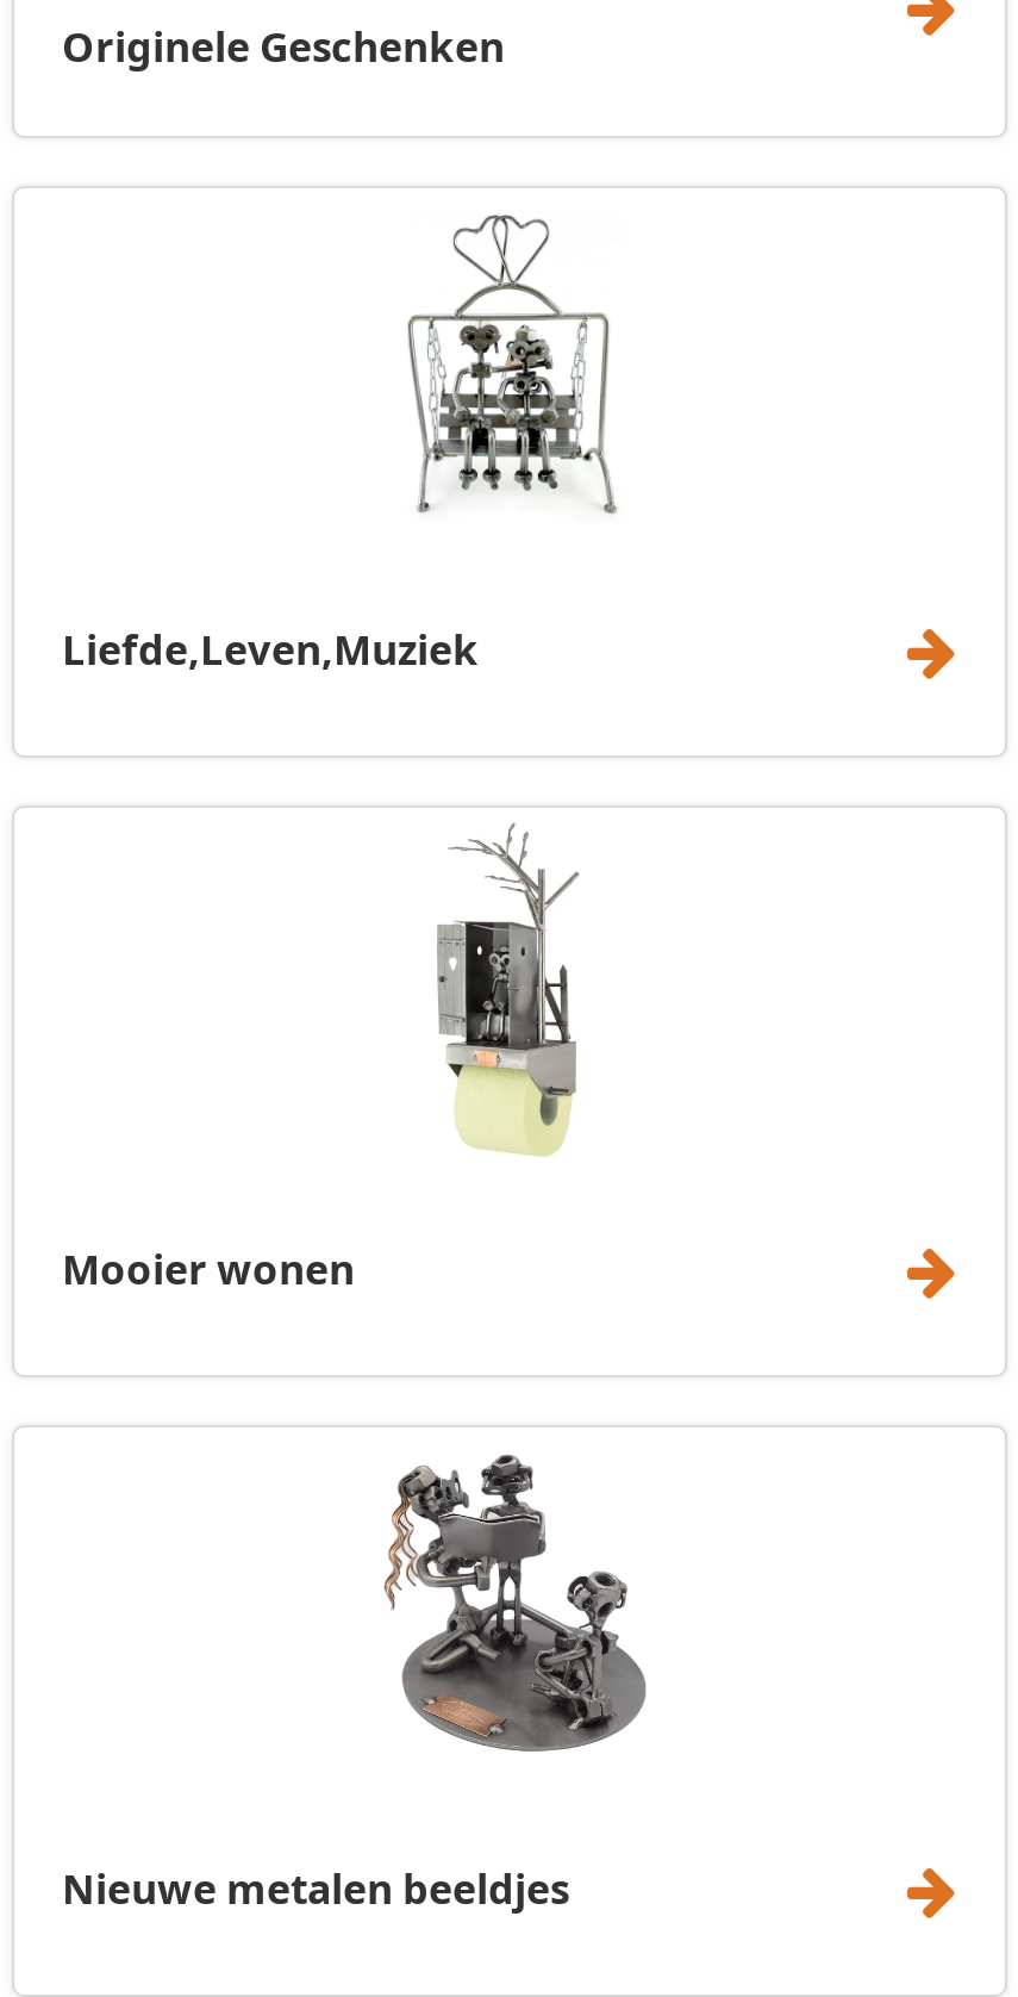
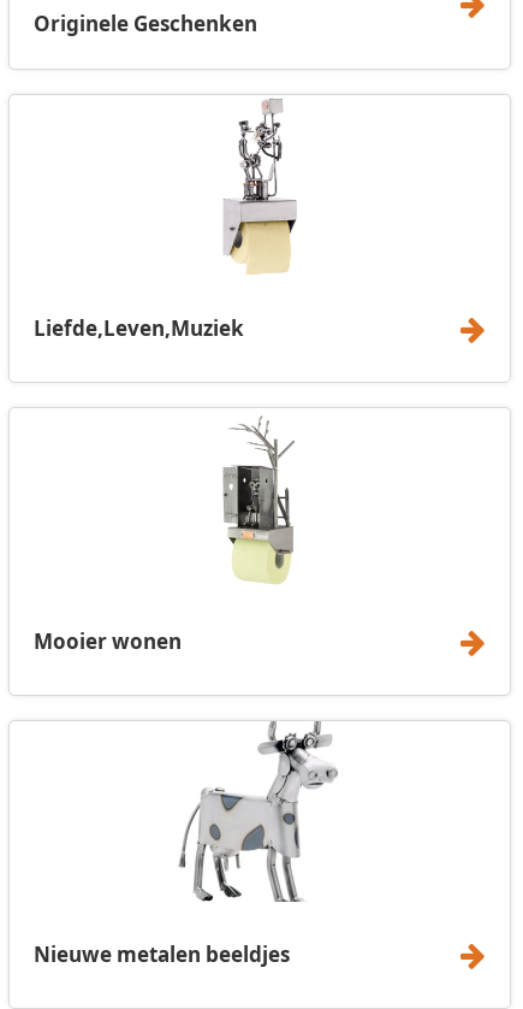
- [image]
+ [image]

- [image]
+ [image]
